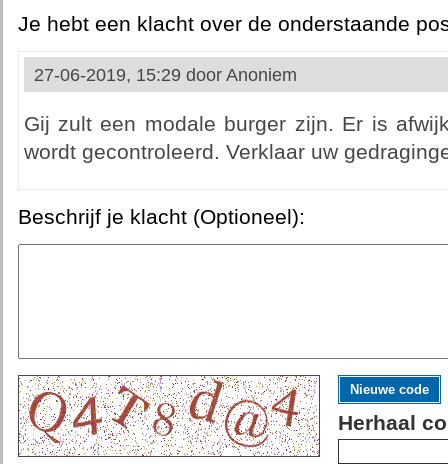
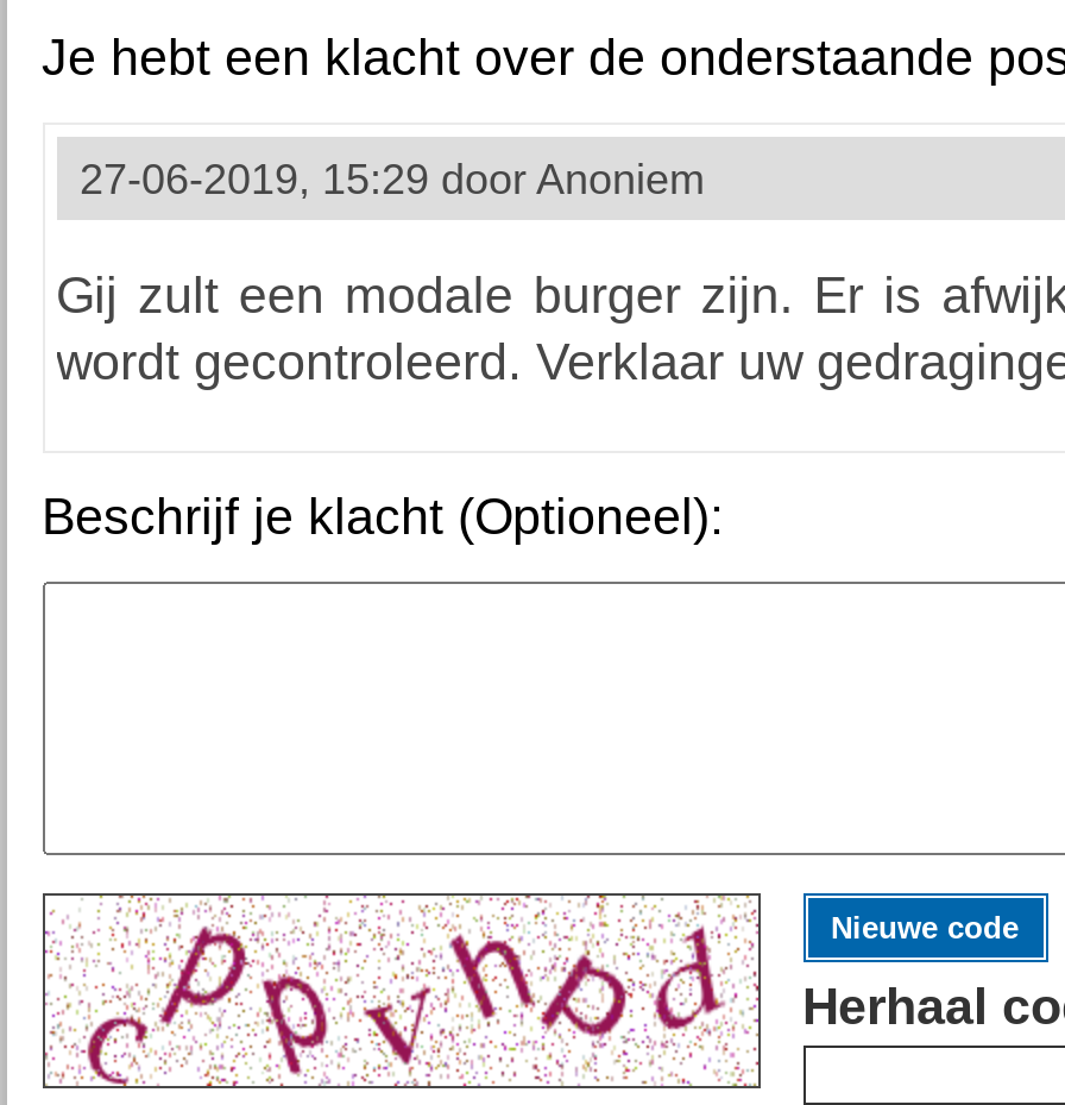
- [image]
+ [image]
